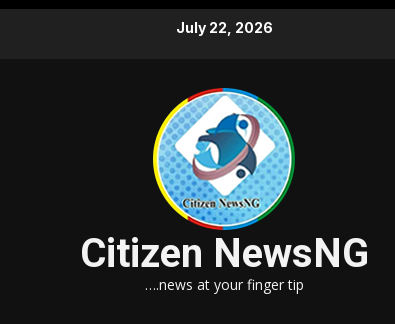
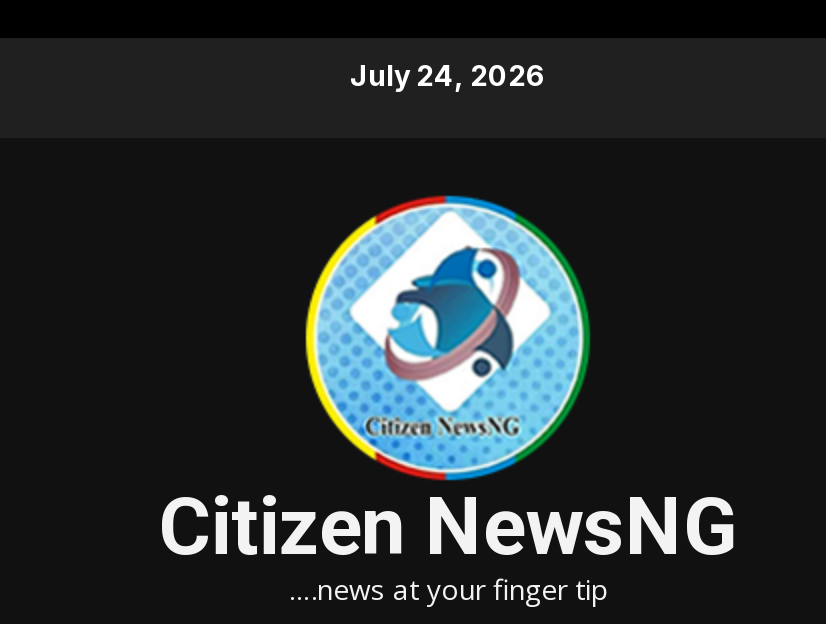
- July 22, 2026
+ July 24, 2026
